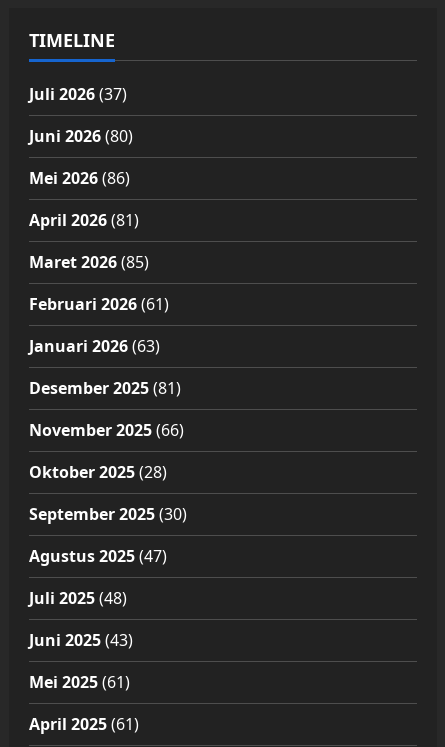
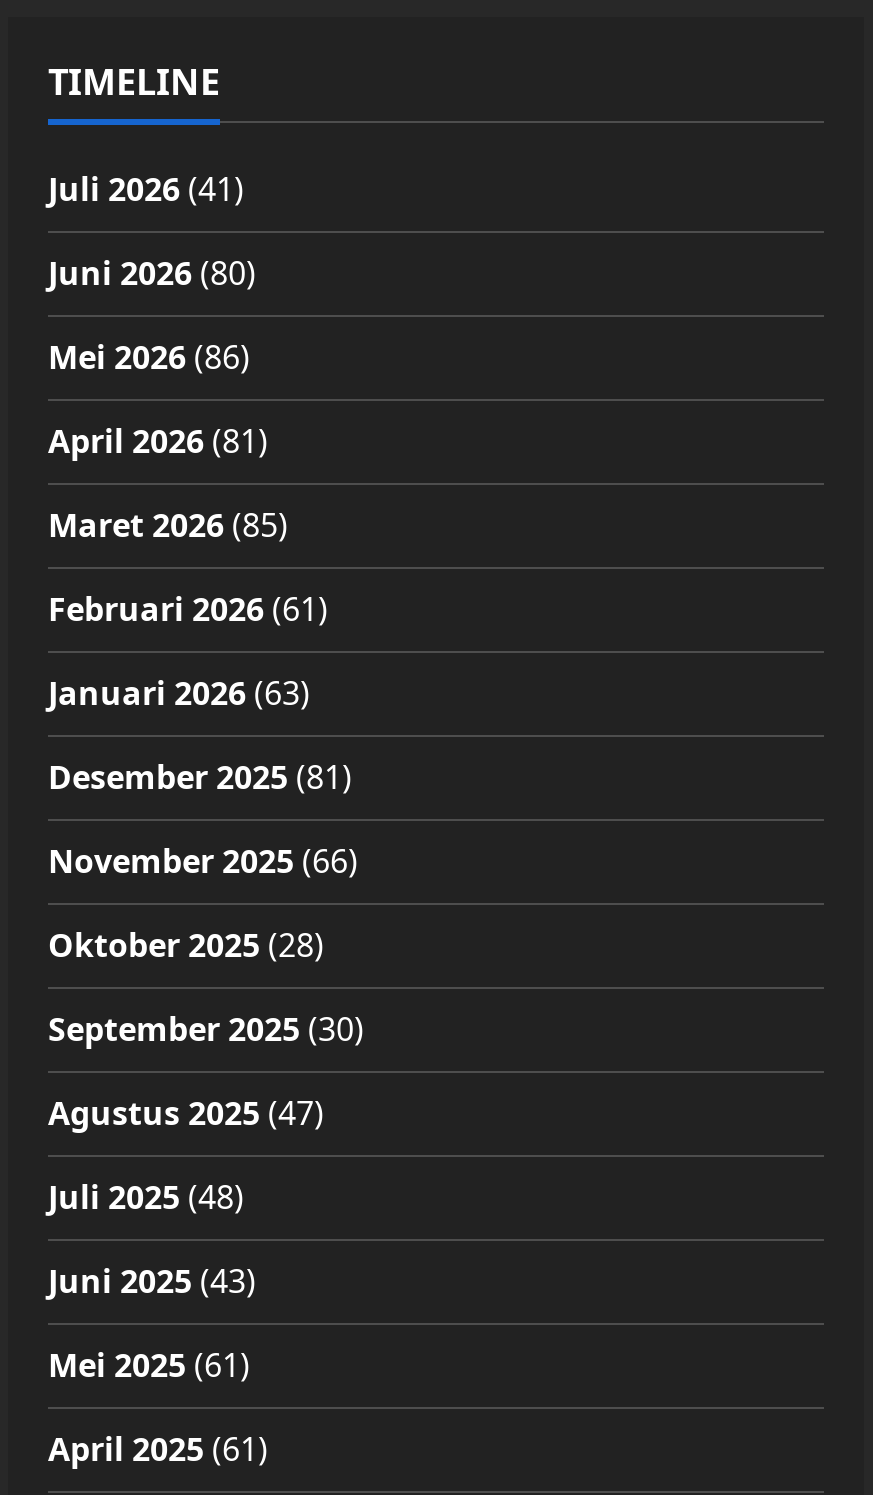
- Juli 2026 (37)
+ Juli 2026 (41)
